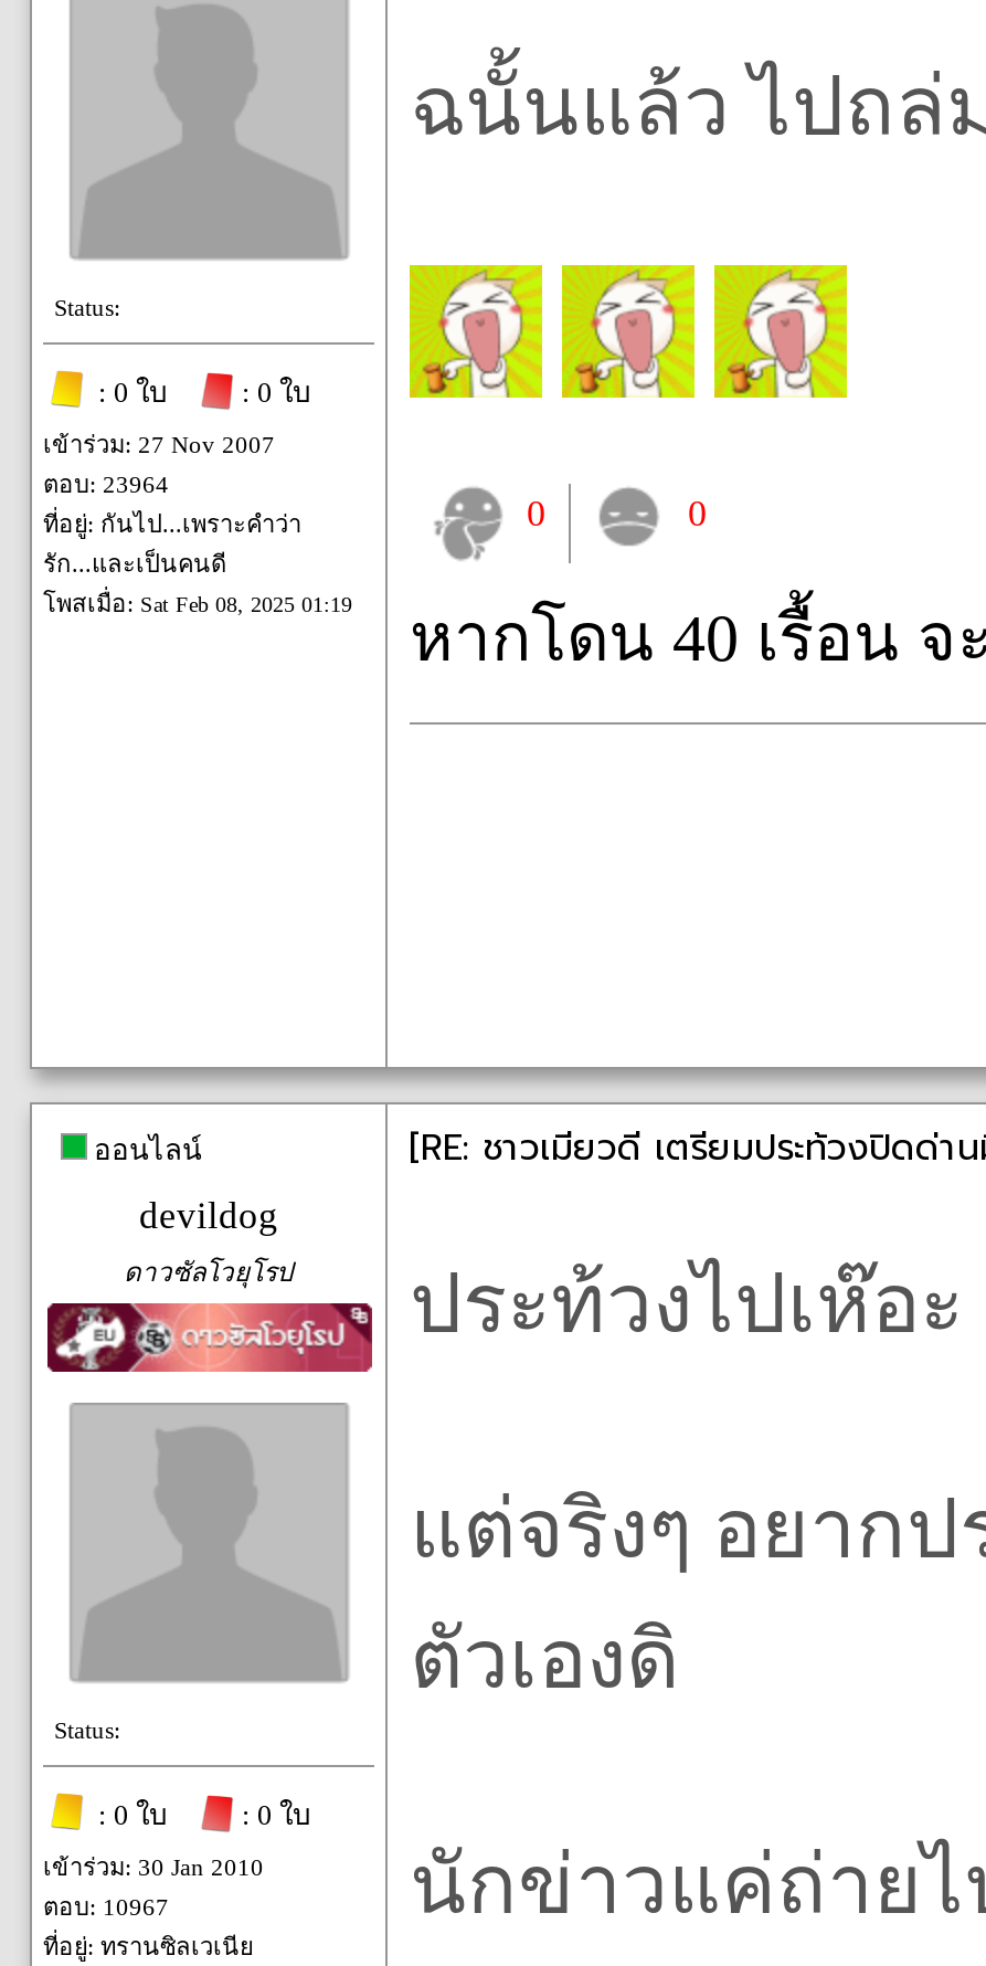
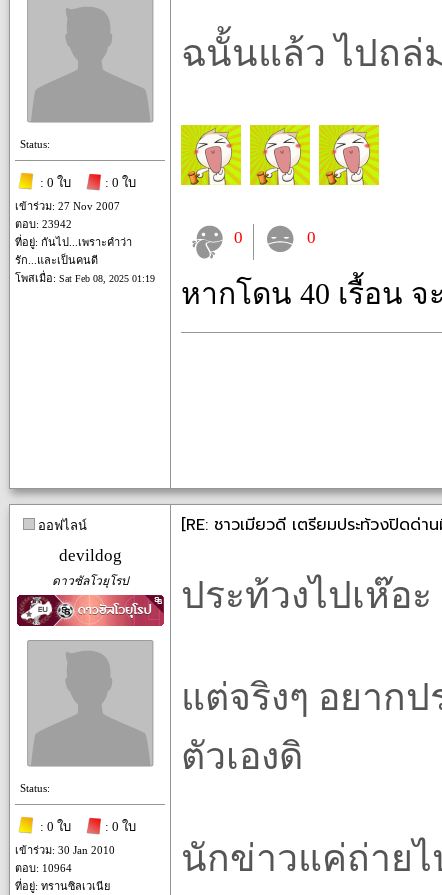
- ตอบ: 23964
+ ตอบ: 23942

- ออนไลน์
+ ออฟไลน์

- ตอบ: 10967
+ ตอบ: 10964
